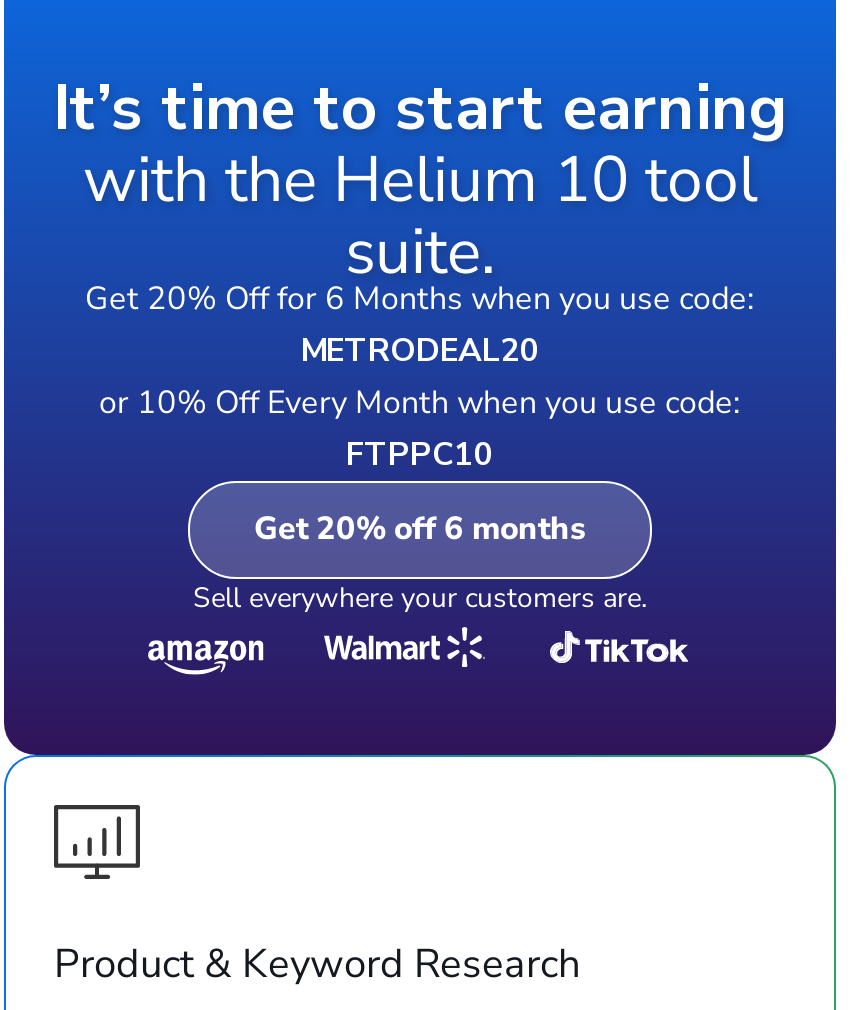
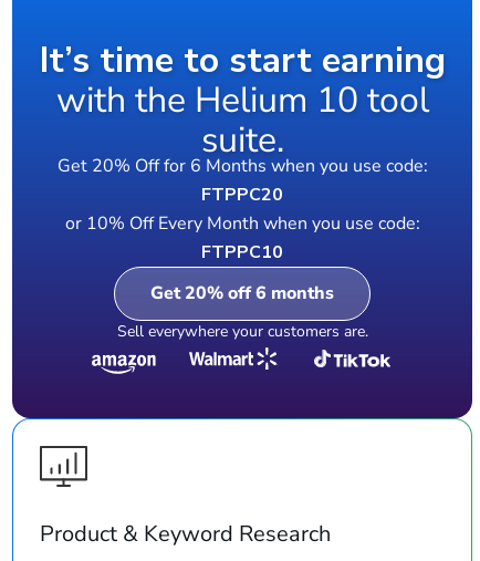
- METRODEAL20
+ FTPPC20
